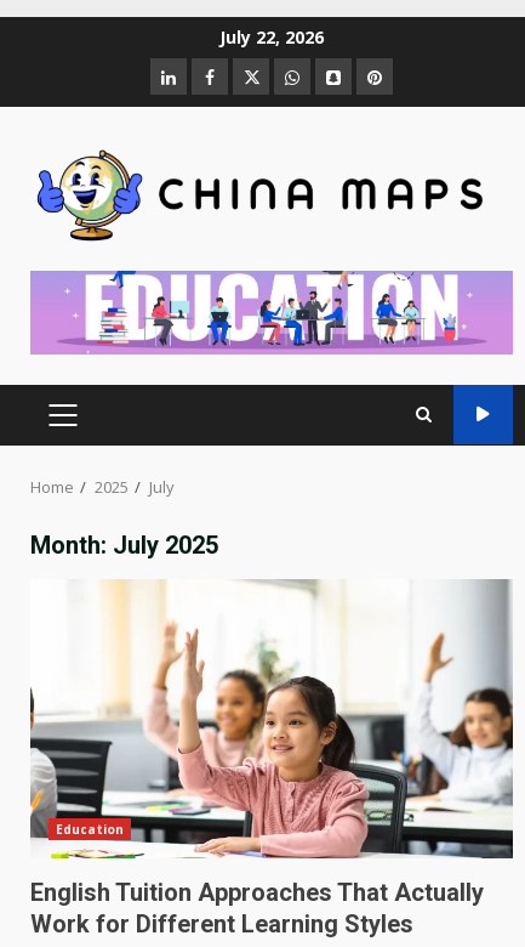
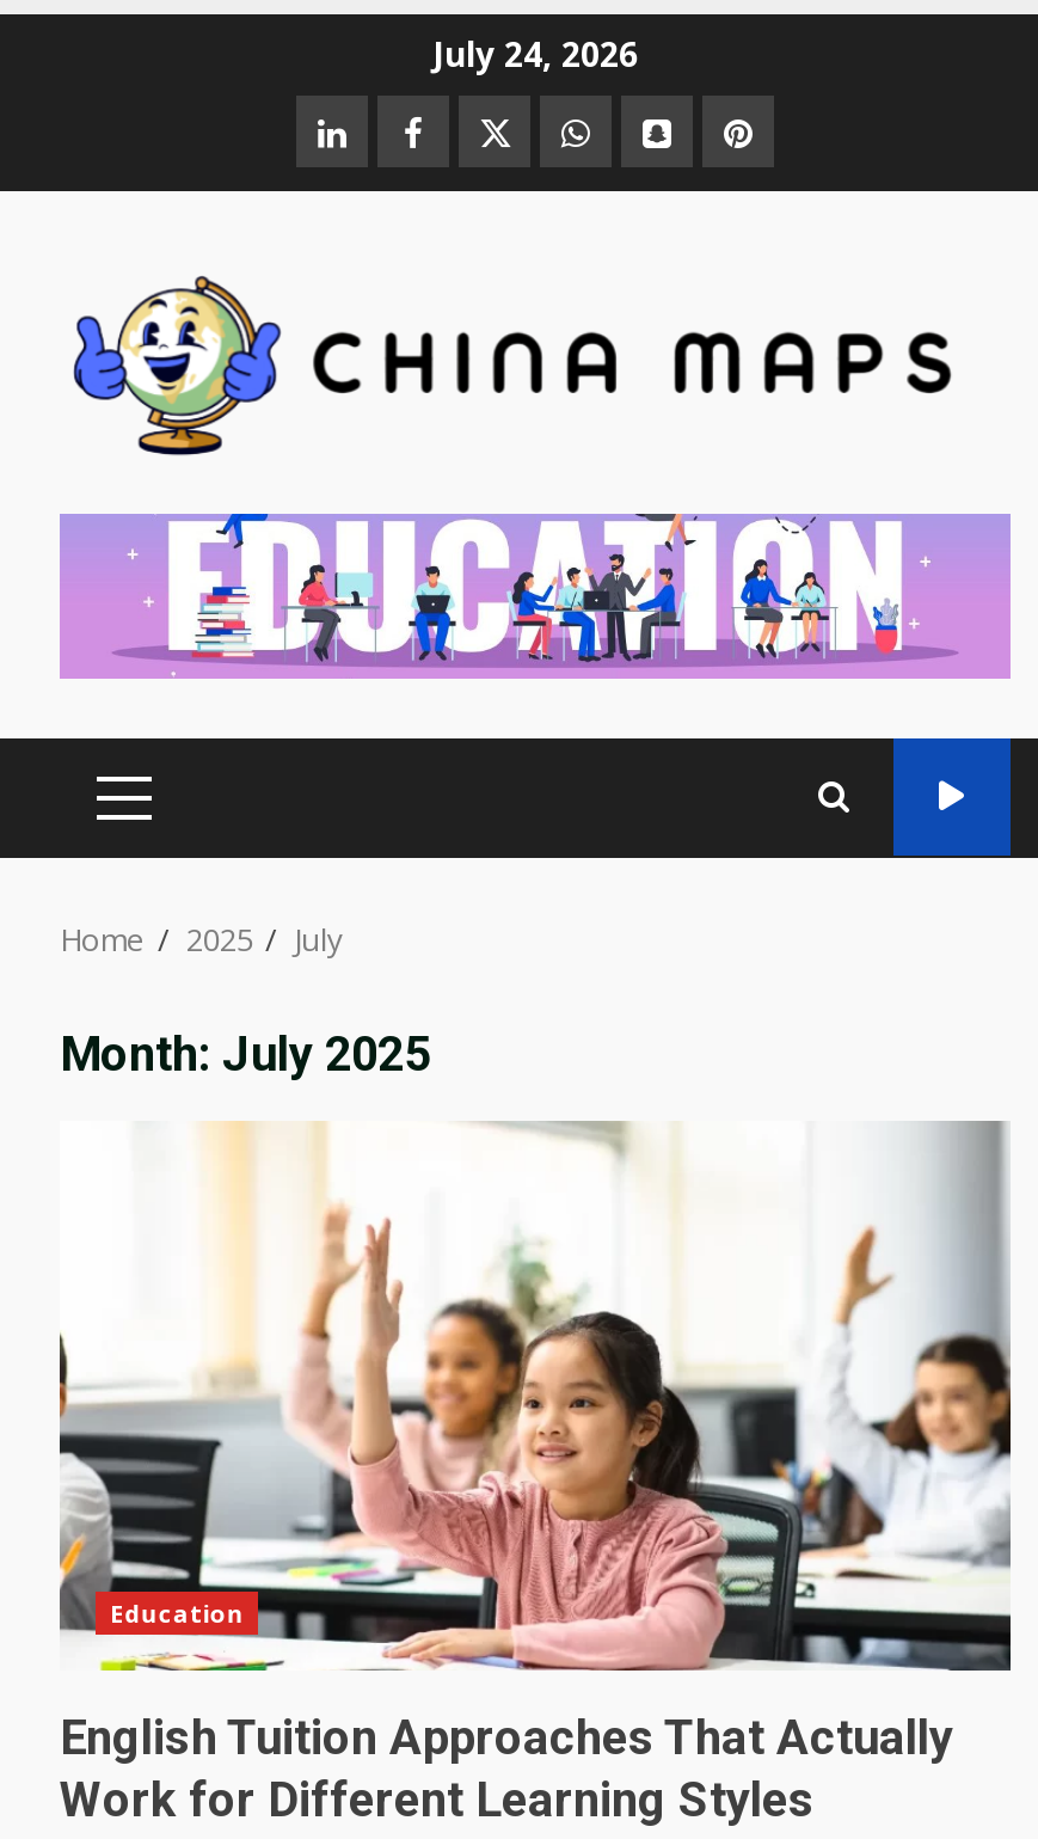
- July 22, 2026
+ July 24, 2026
